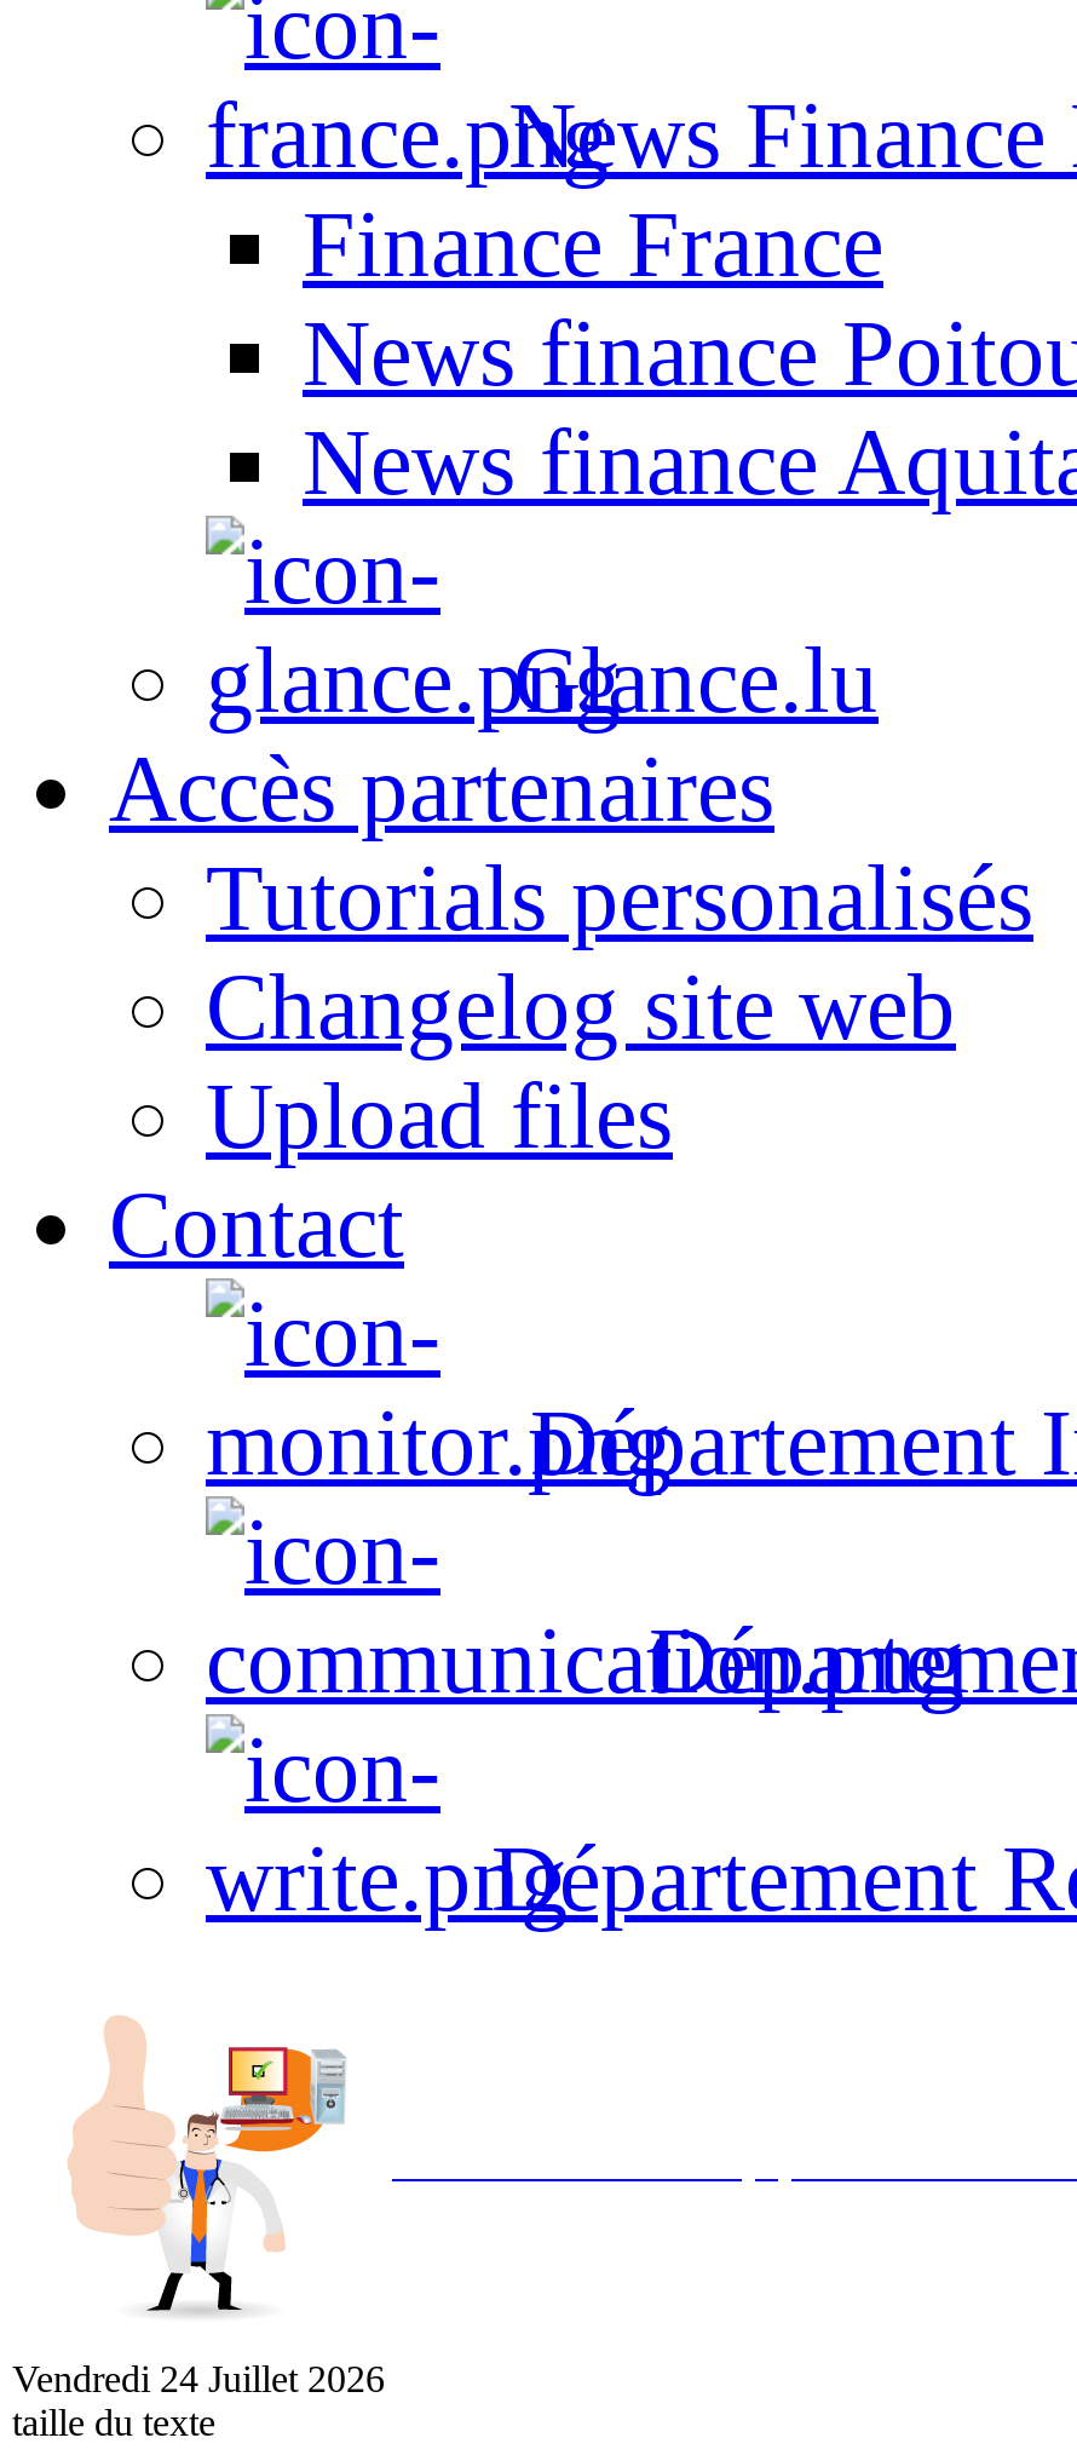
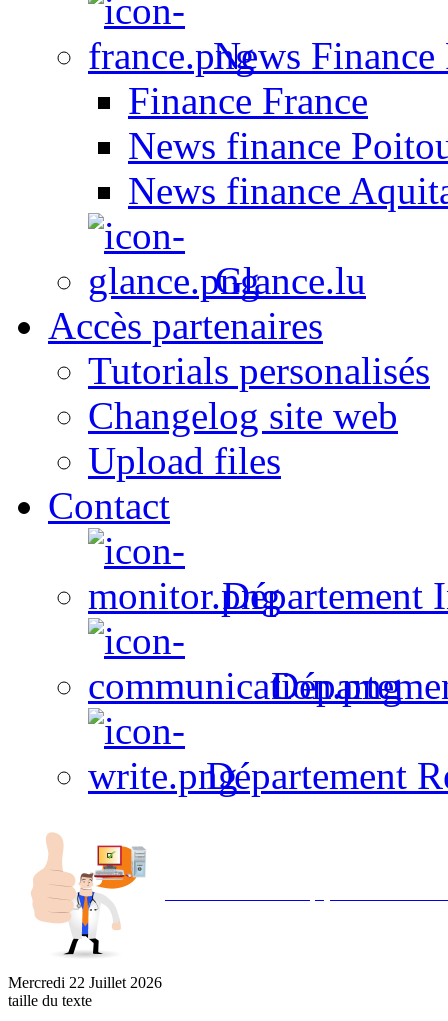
- Vendredi 24 Juillet 2026
+ Mercredi 22 Juillet 2026
